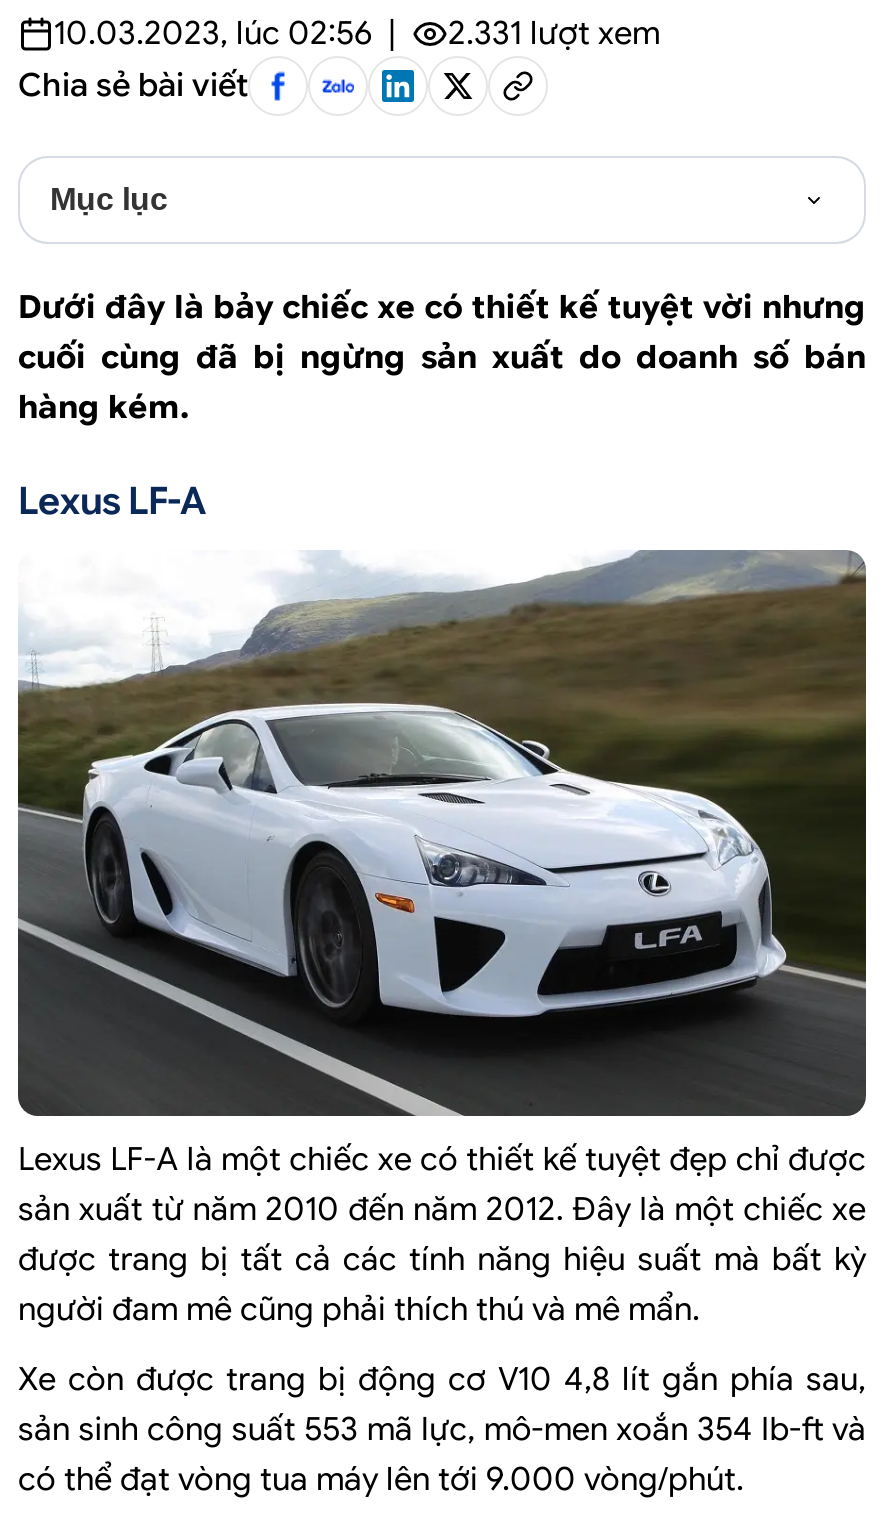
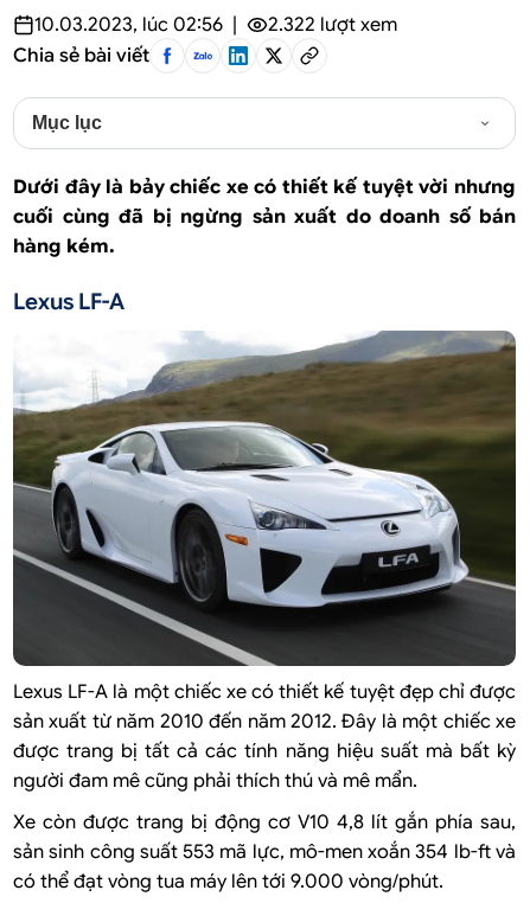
- 2.331 lượt xem
+ 2.322 lượt xem
